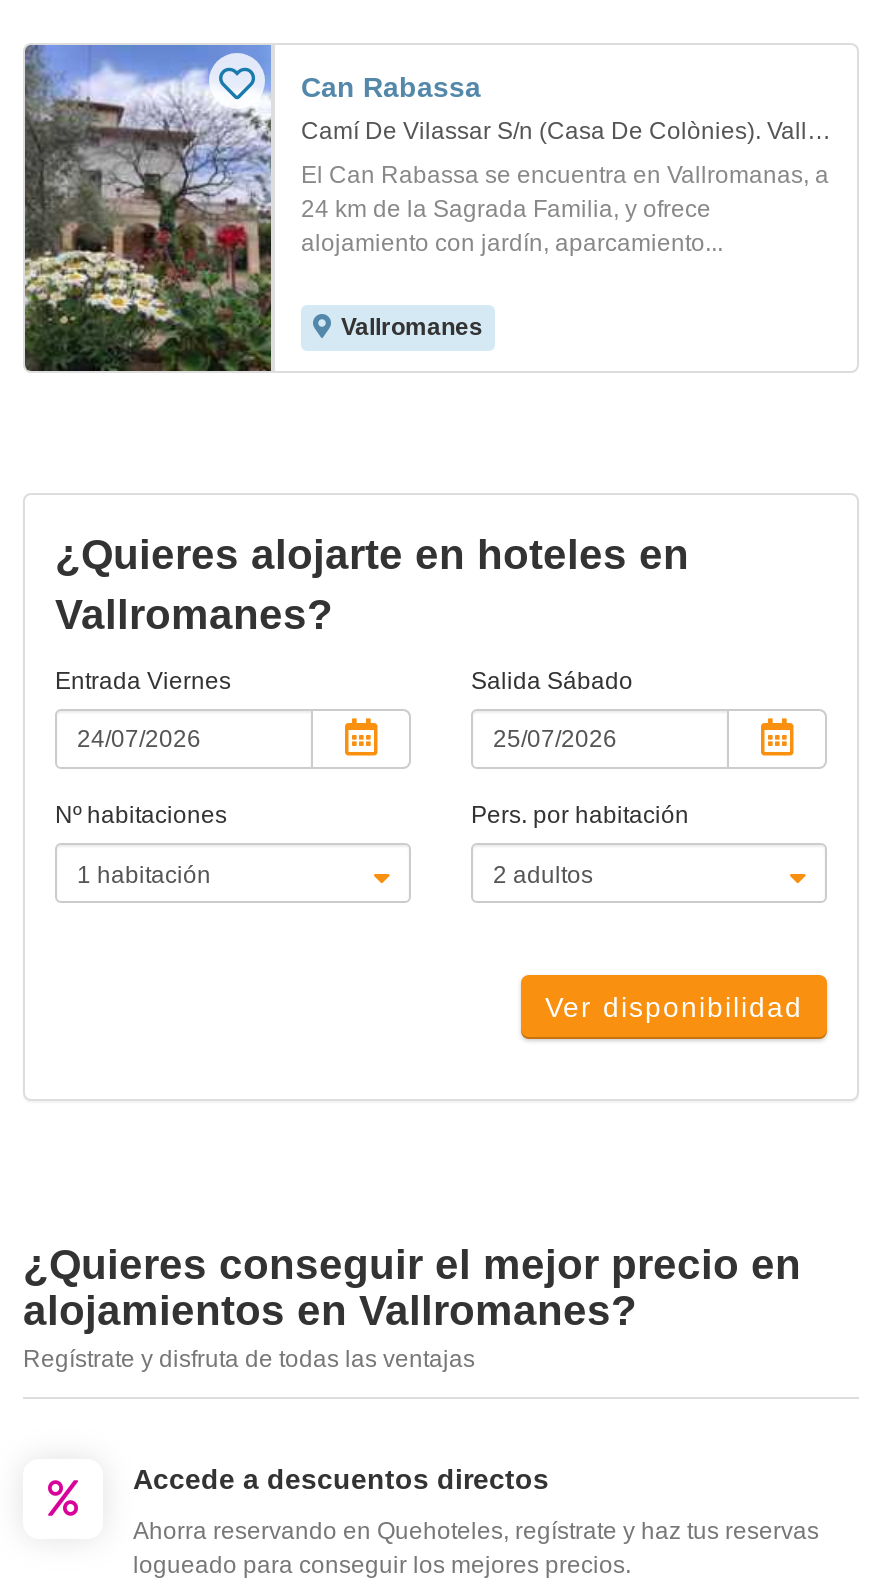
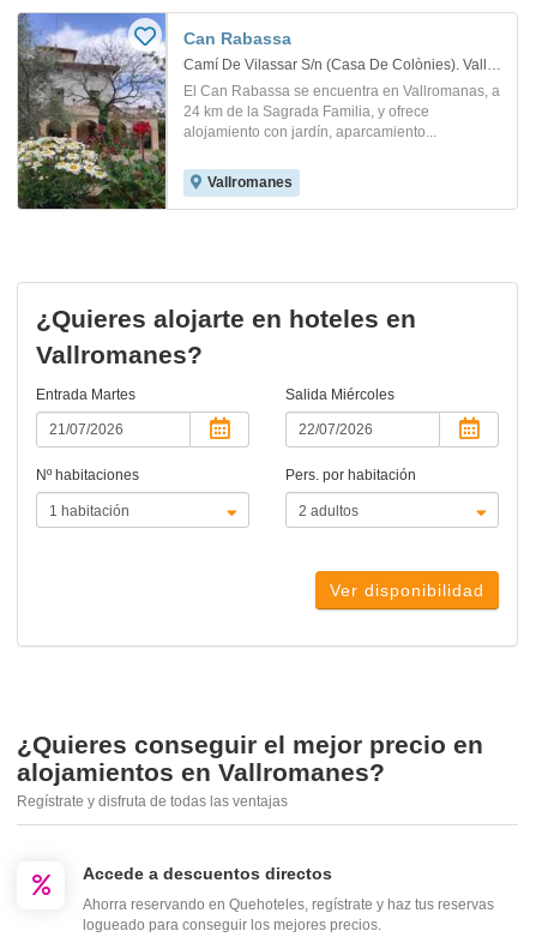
- Entrada Viernes
+ Entrada Martes

- Salida Sábado
+ Salida Miércoles
